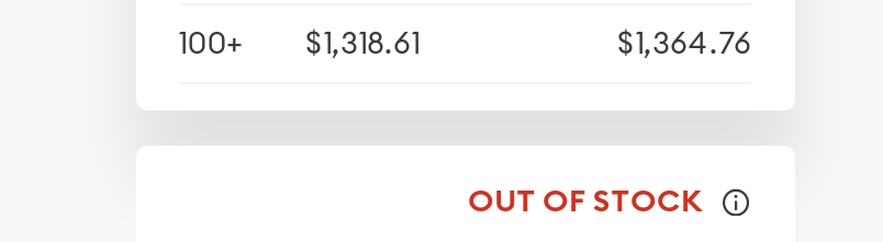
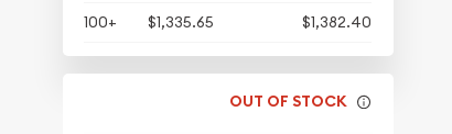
- 100+ $1,318.61
+ 100+ $1,335.65

- $1,364.76
+ $1,382.40
